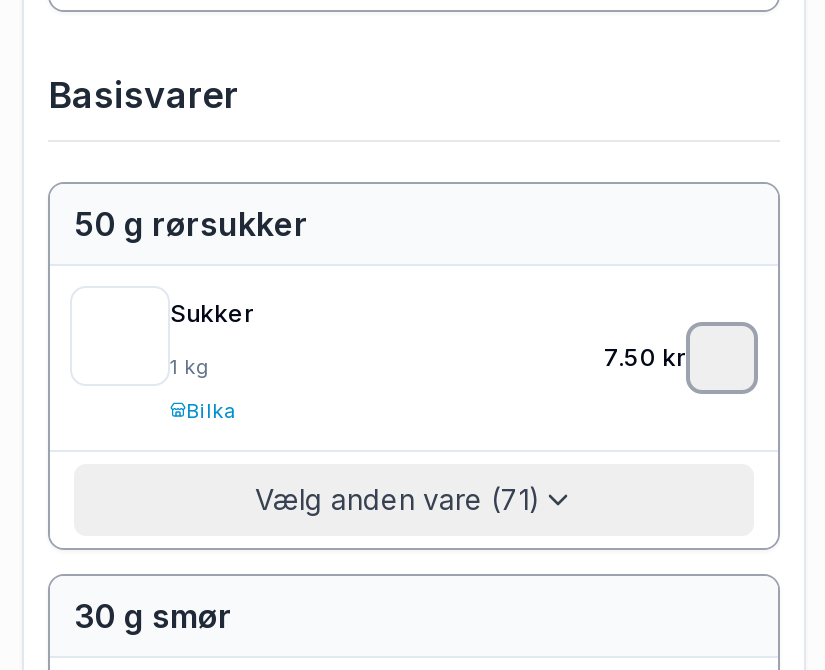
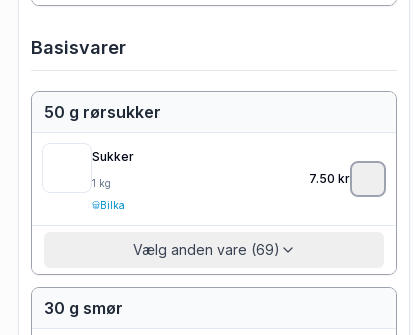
- Vælg anden vare (71)
+ Vælg anden vare (69)
